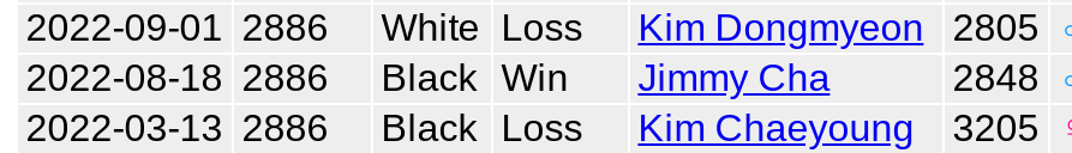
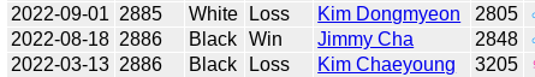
- 2022-09-01 2886
+ 2022-09-01 2885
